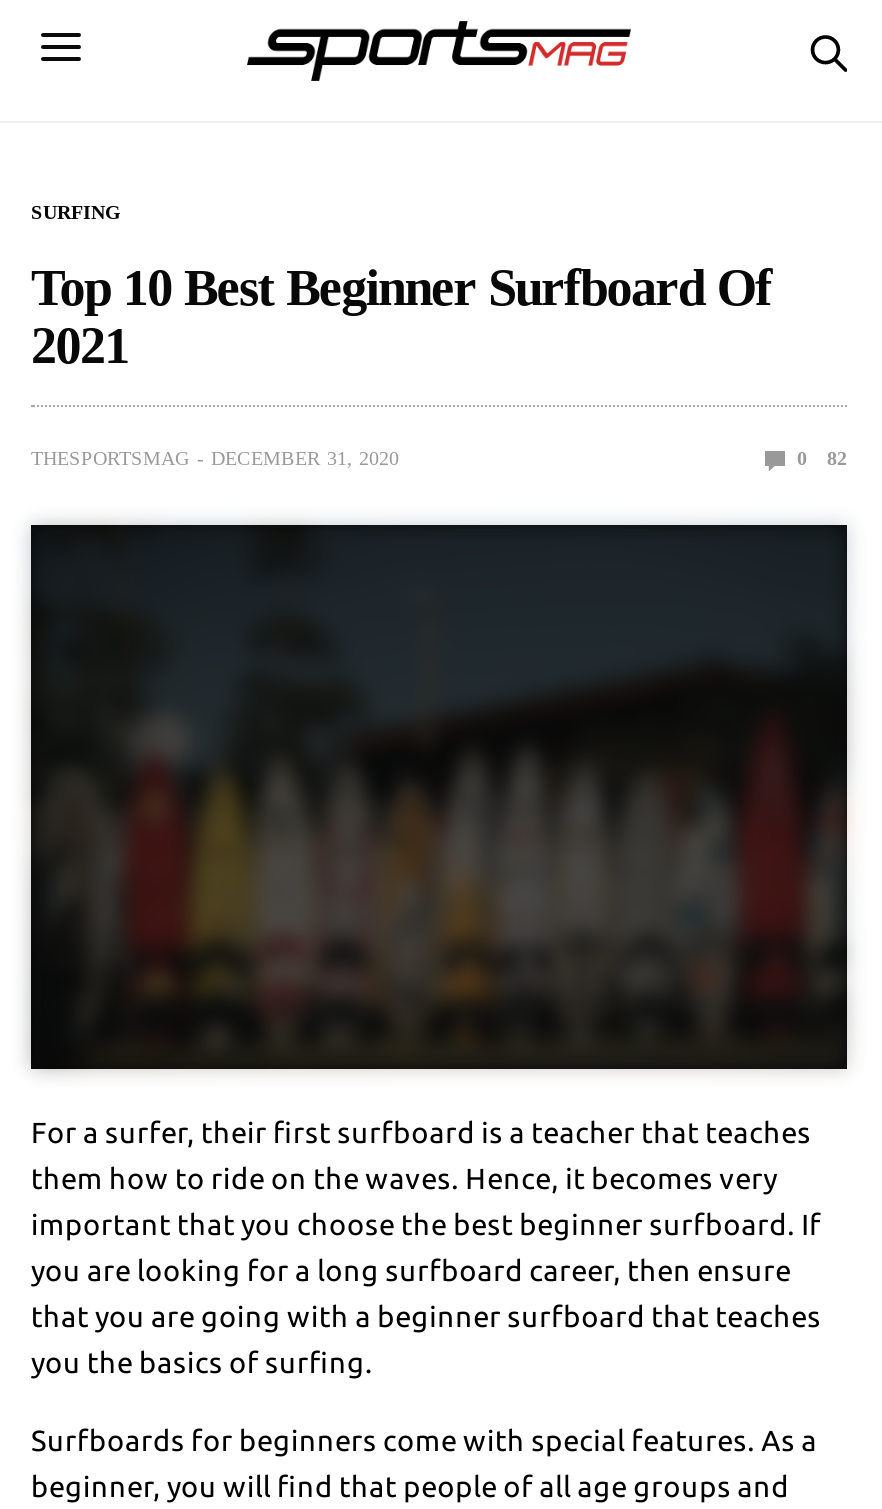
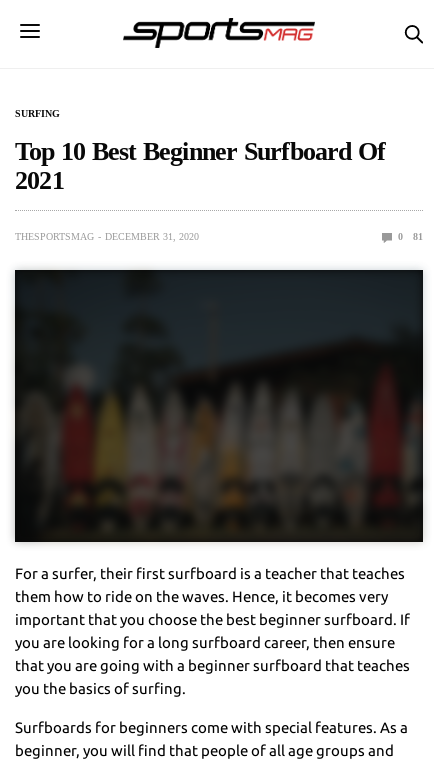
- 0 82
+ 0 81
